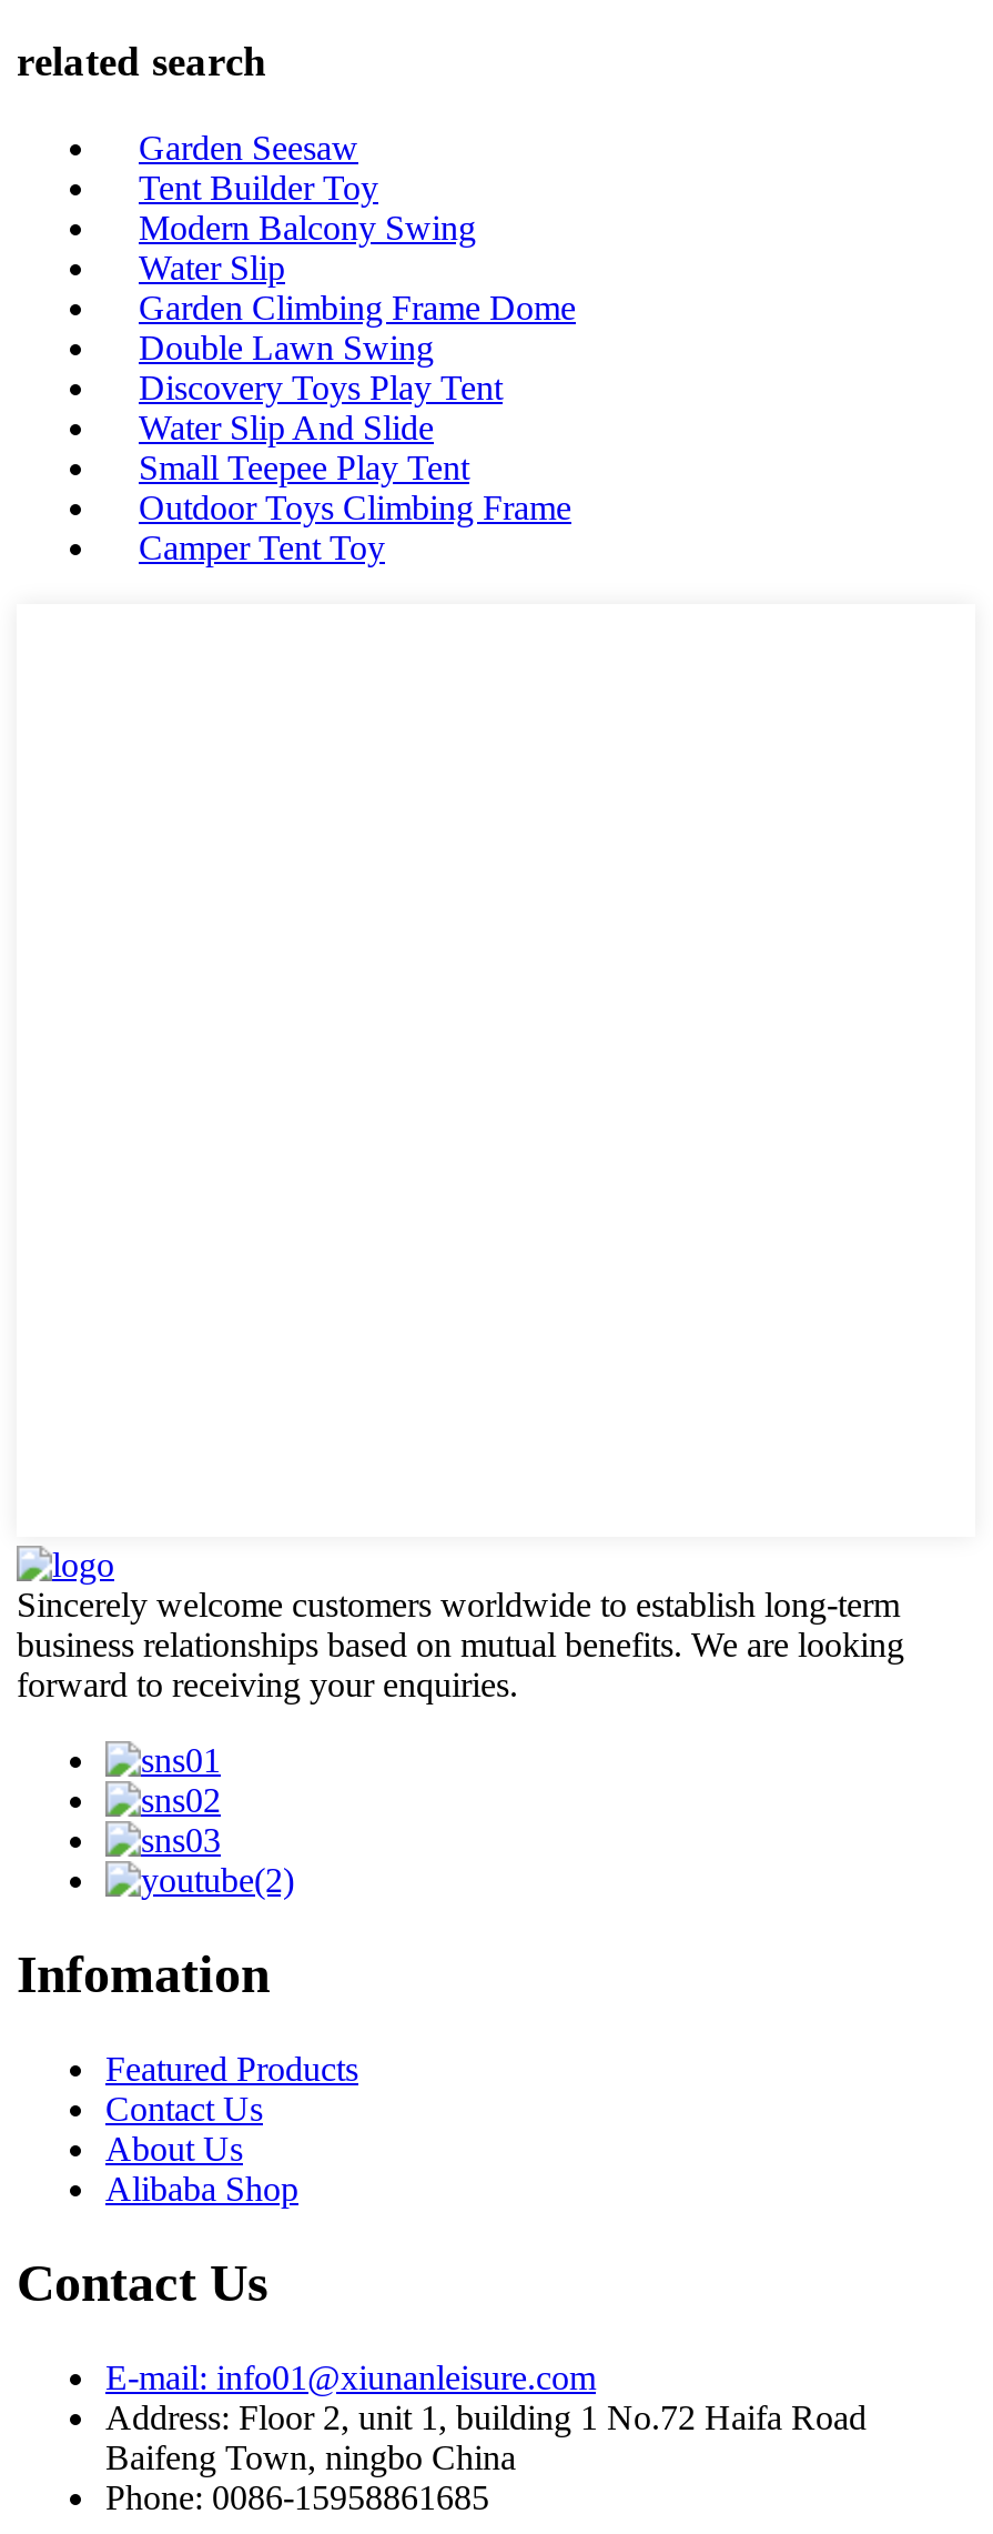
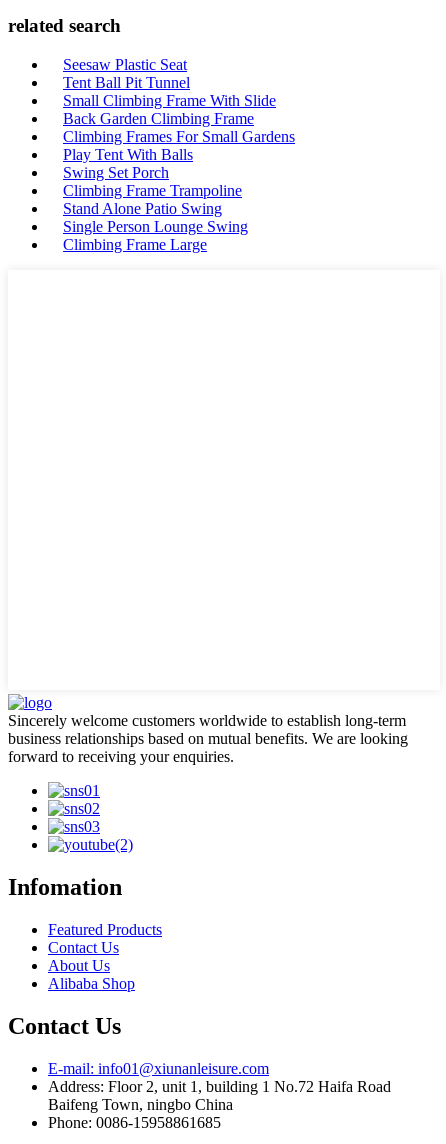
- Garden Seesaw
- Tent Builder Toy
- Modern Balcony Swing
- Water Slip
- Garden Climbing Frame Dome
- Double Lawn Swing
- Discovery Toys Play Tent
- Water Slip And Slide
- Small Teepee Play Tent
- Outdoor Toys Climbing Frame
- Camper Tent Toy
+ Seesaw Plastic Seat
+ Tent Ball Pit Tunnel
+ Small Climbing Frame With Slide
+ Back Garden Climbing Frame
+ Climbing Frames For Small Gardens
+ Play Tent With Balls
+ Swing Set Porch
+ Climbing Frame Trampoline
+ Stand Alone Patio Swing
+ Single Person Lounge Swing
+ Climbing Frame Large
